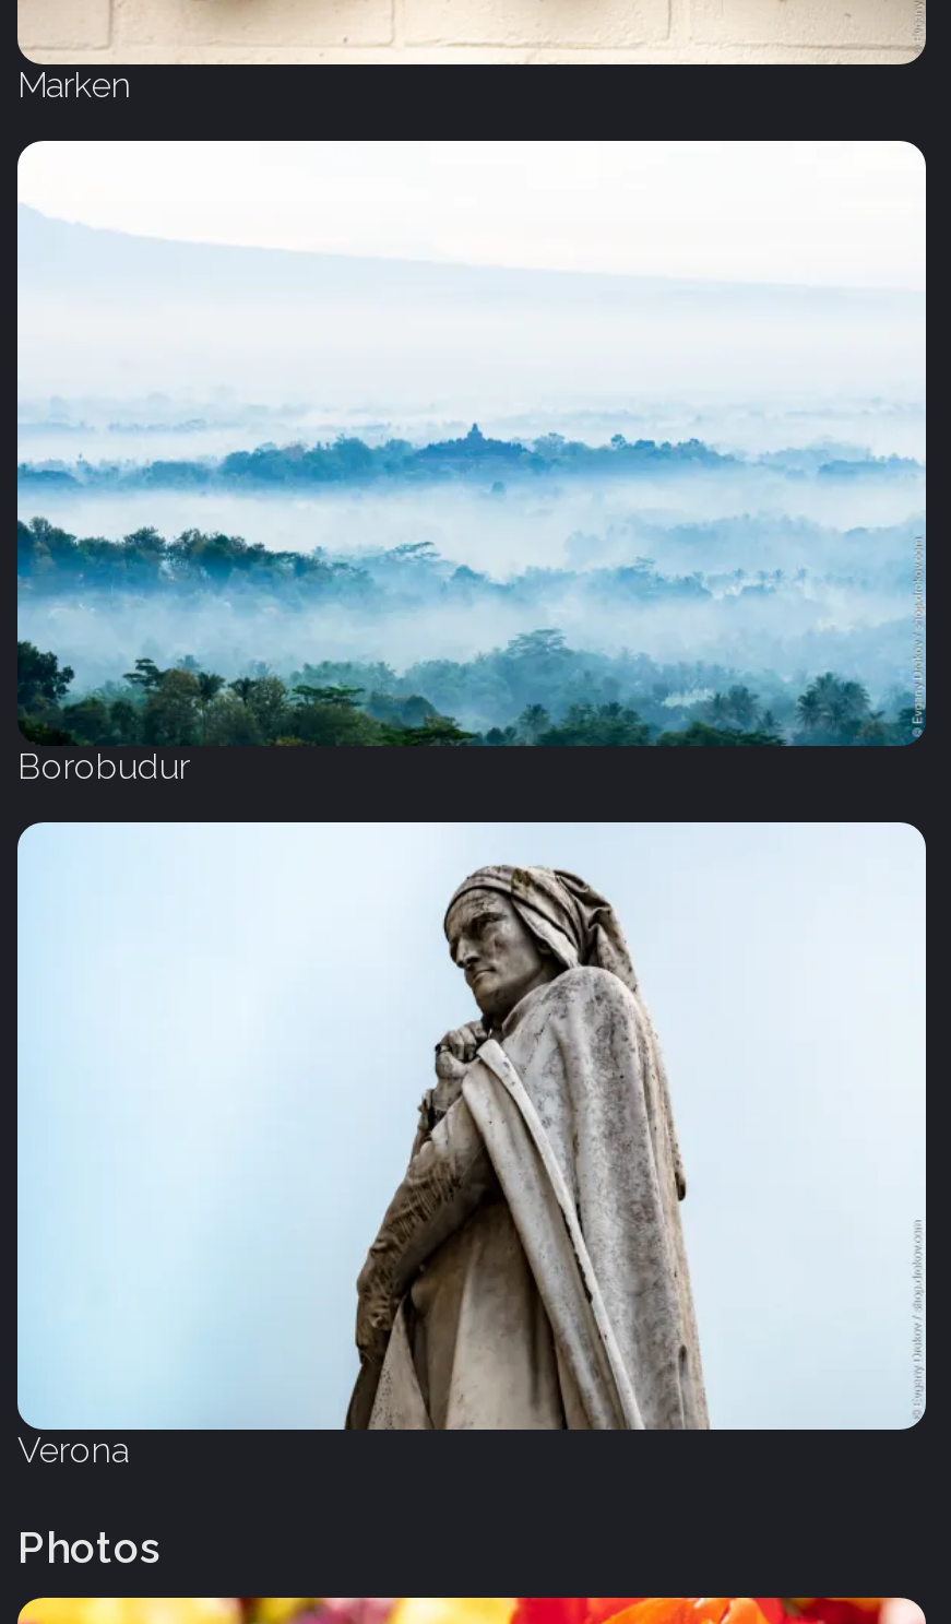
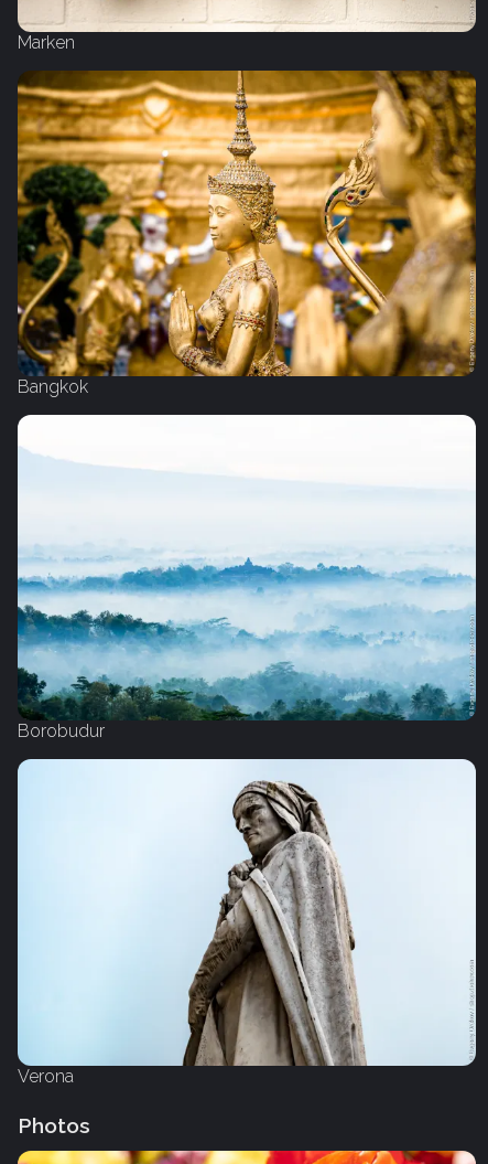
+ [image]
+ Bangkok
